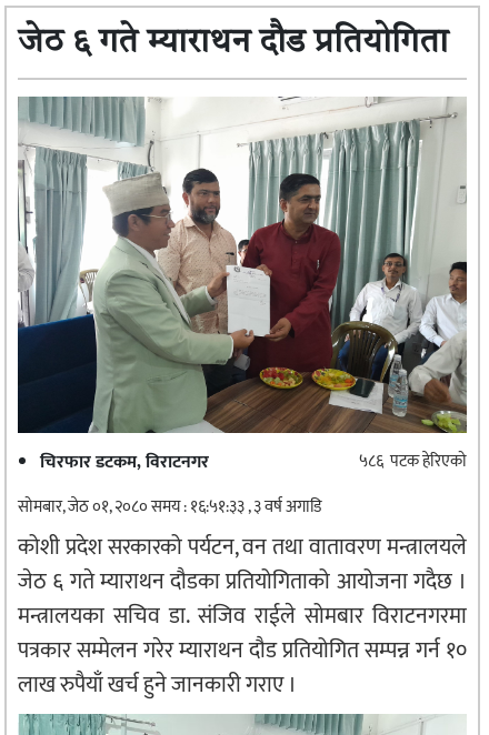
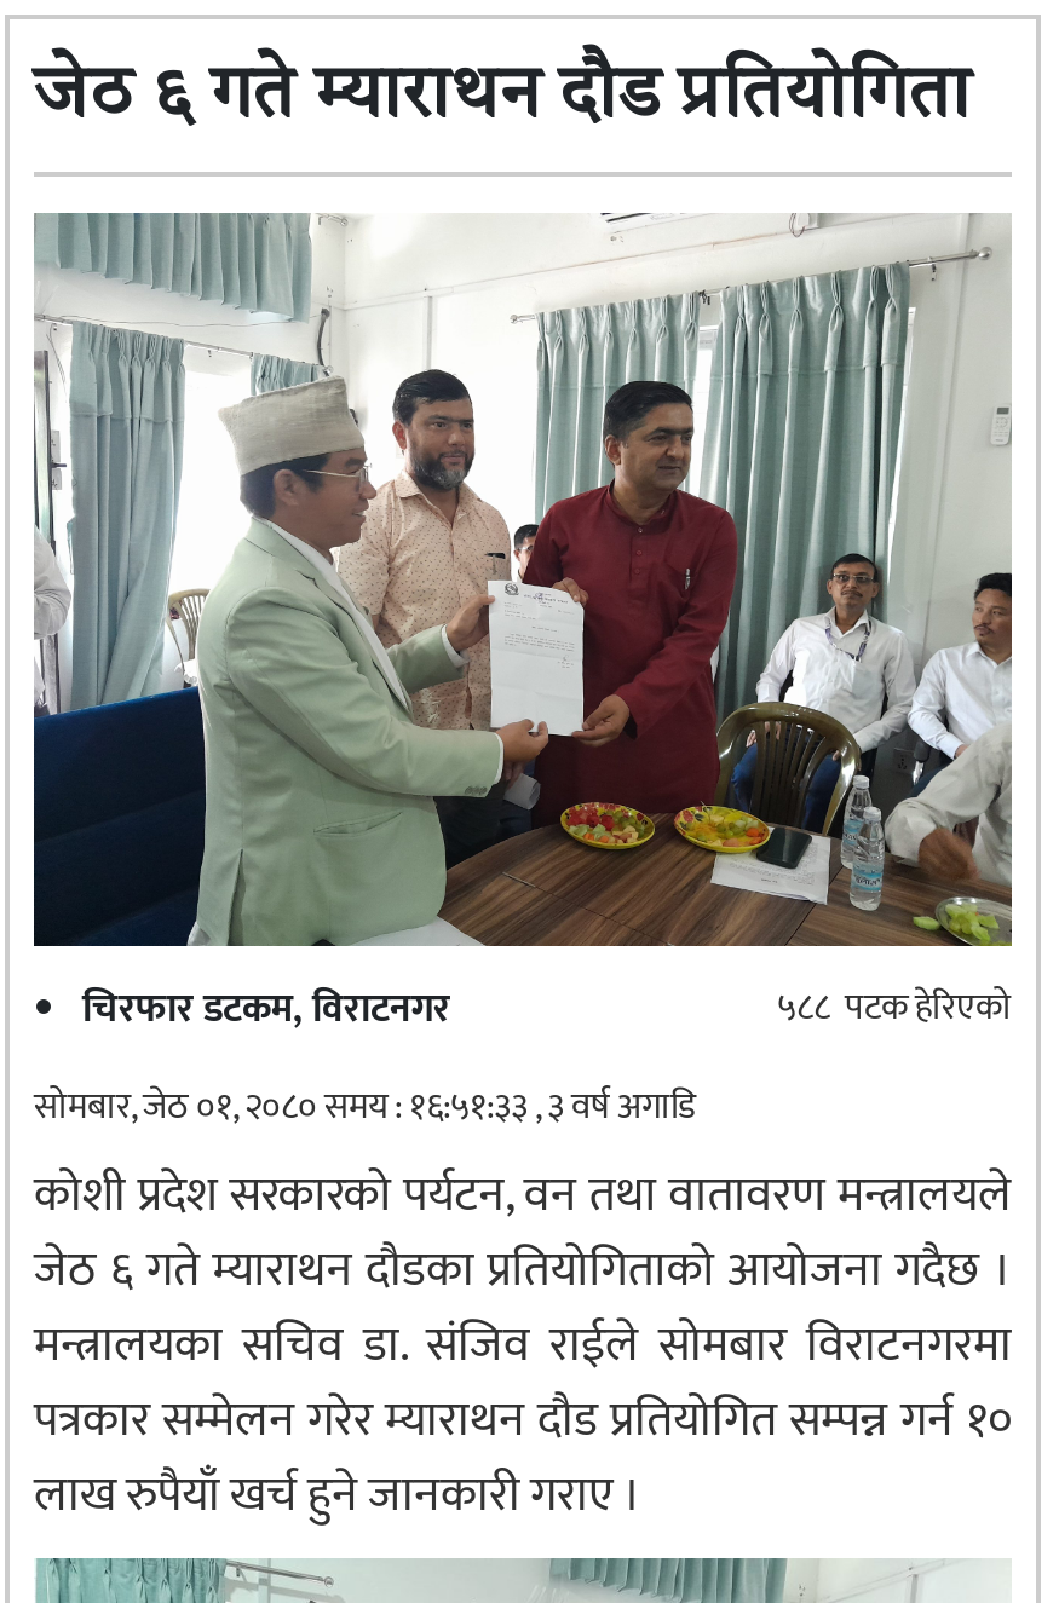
- ५८६ पटक हेरिएको
+ ५८८ पटक हेरिएको
